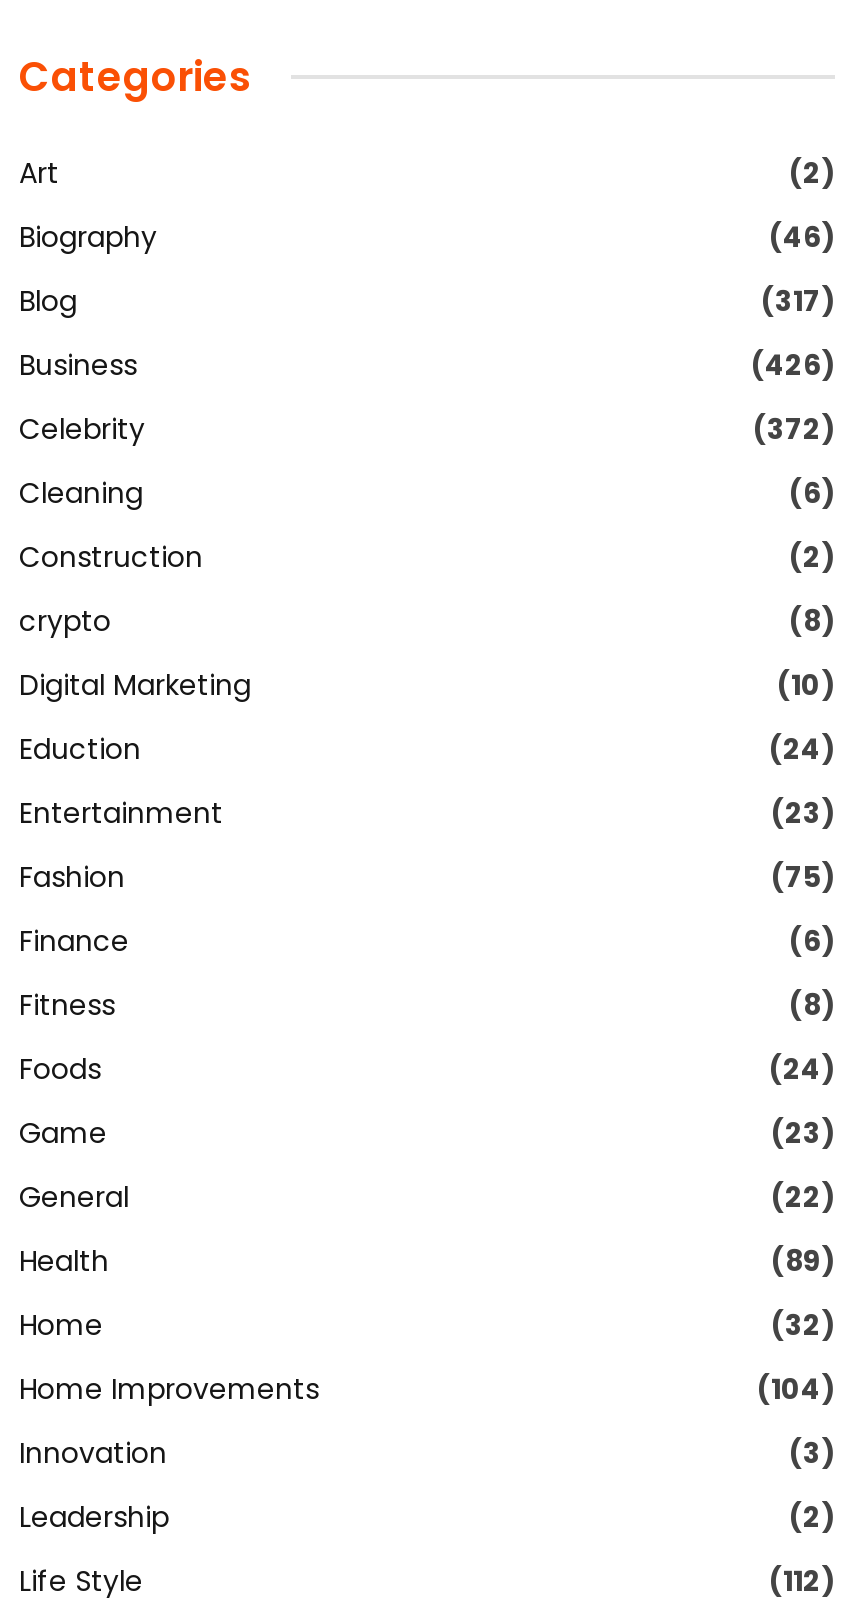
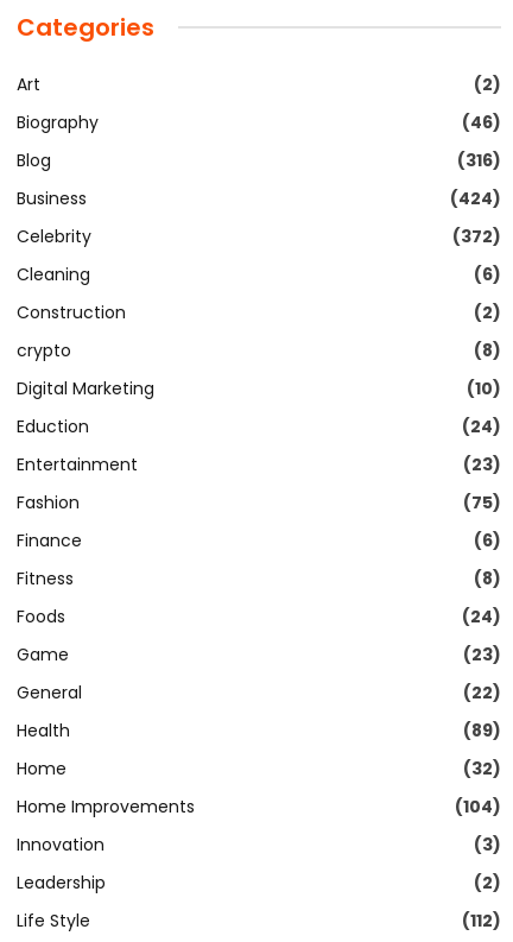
- (317)
+ (316)

- (426)
+ (424)
